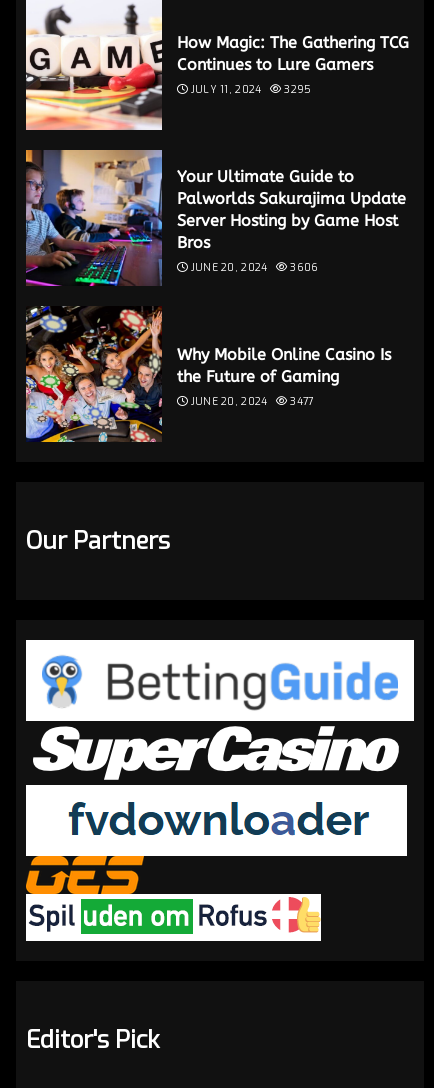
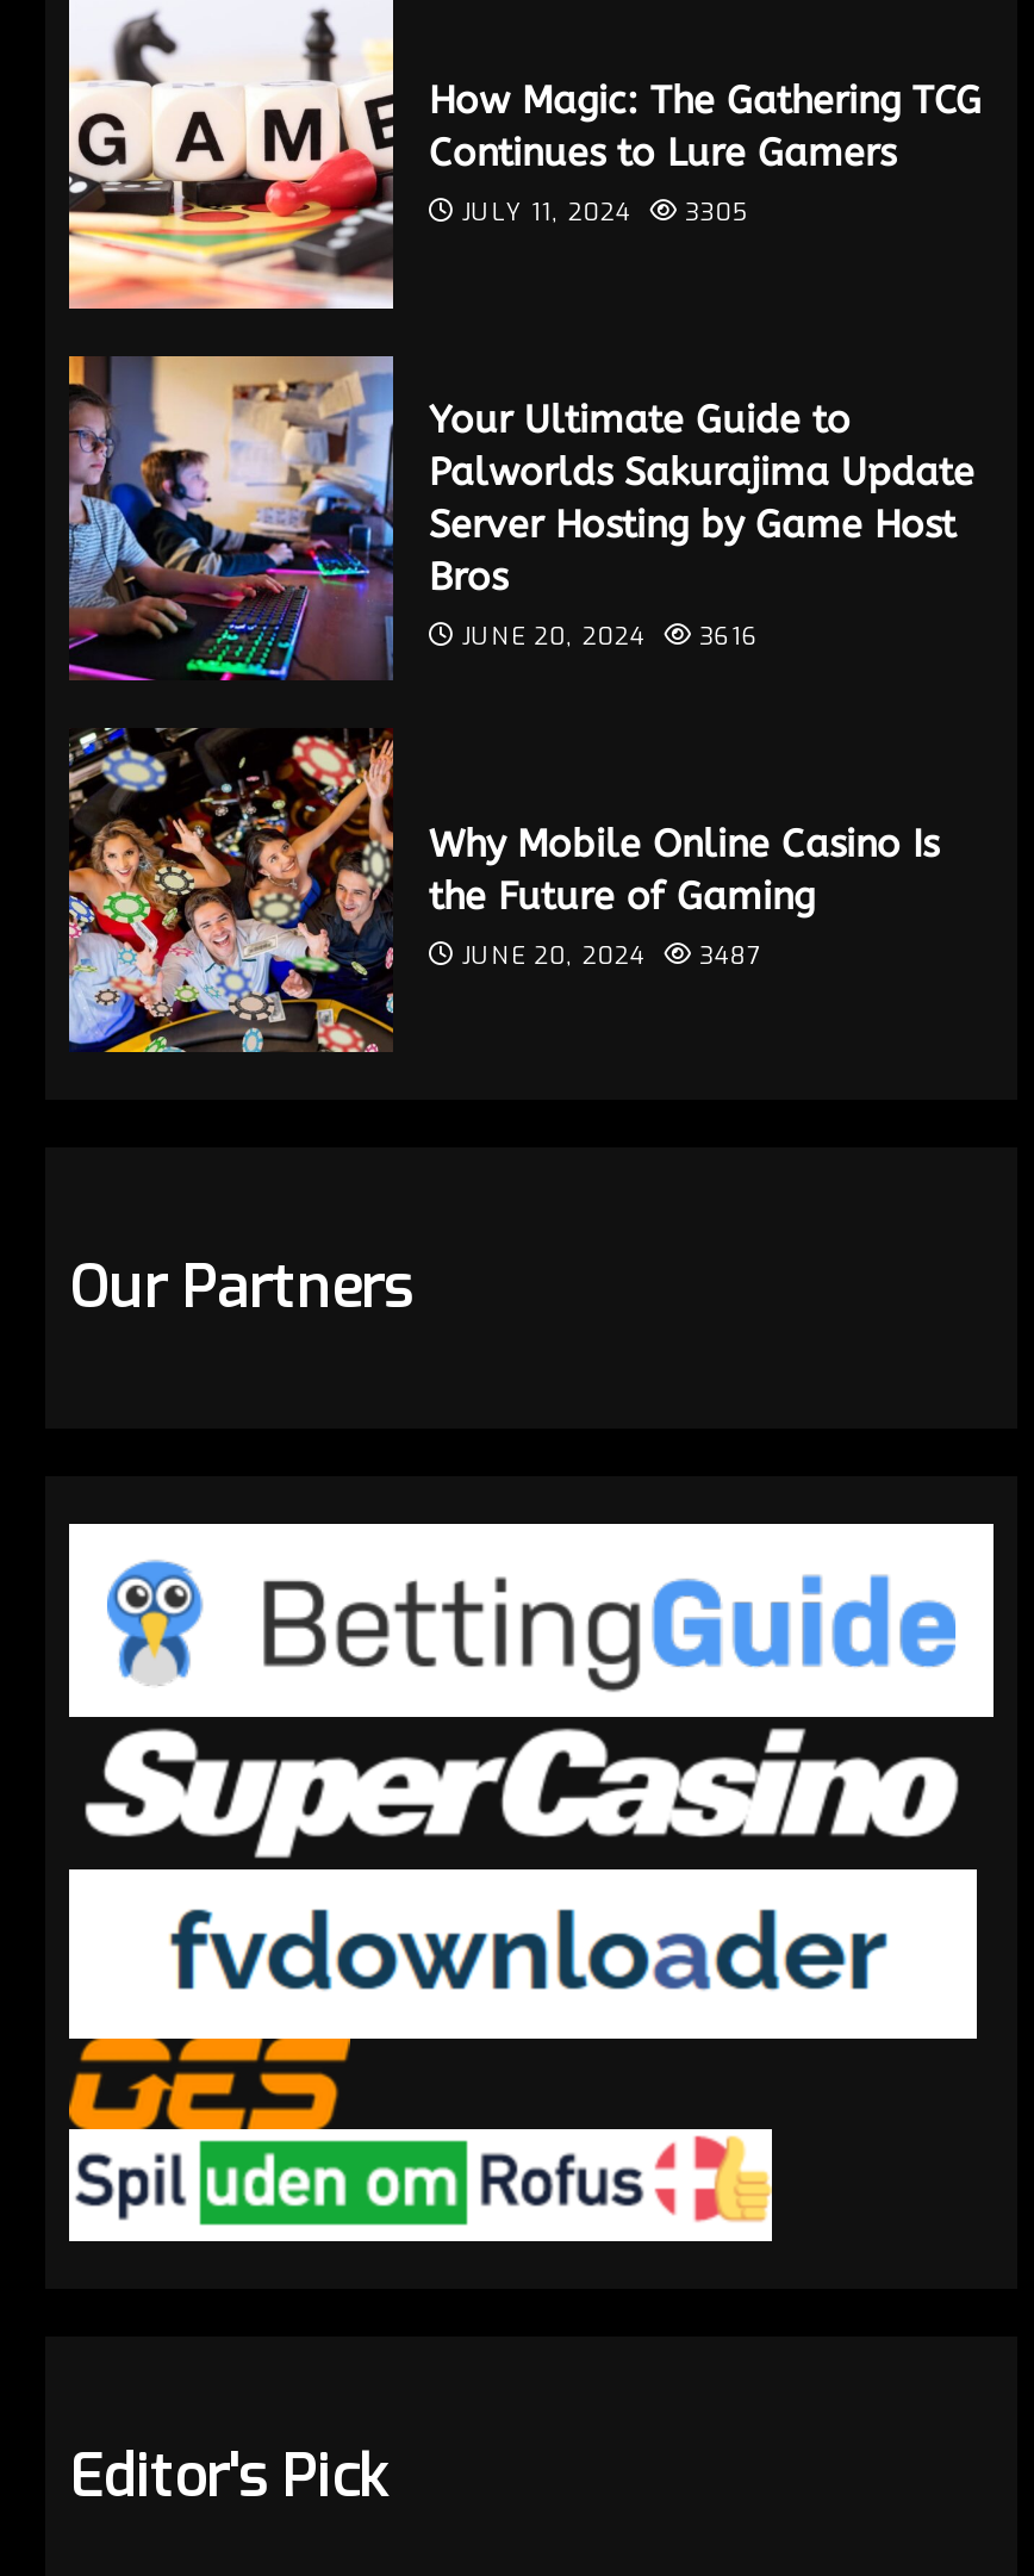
- JULY 11, 2024 3295
+ JULY 11, 2024 3305

- JUNE 20, 2024 3606
+ JUNE 20, 2024 3616

- JUNE 20, 2024 3477
+ JUNE 20, 2024 3487
